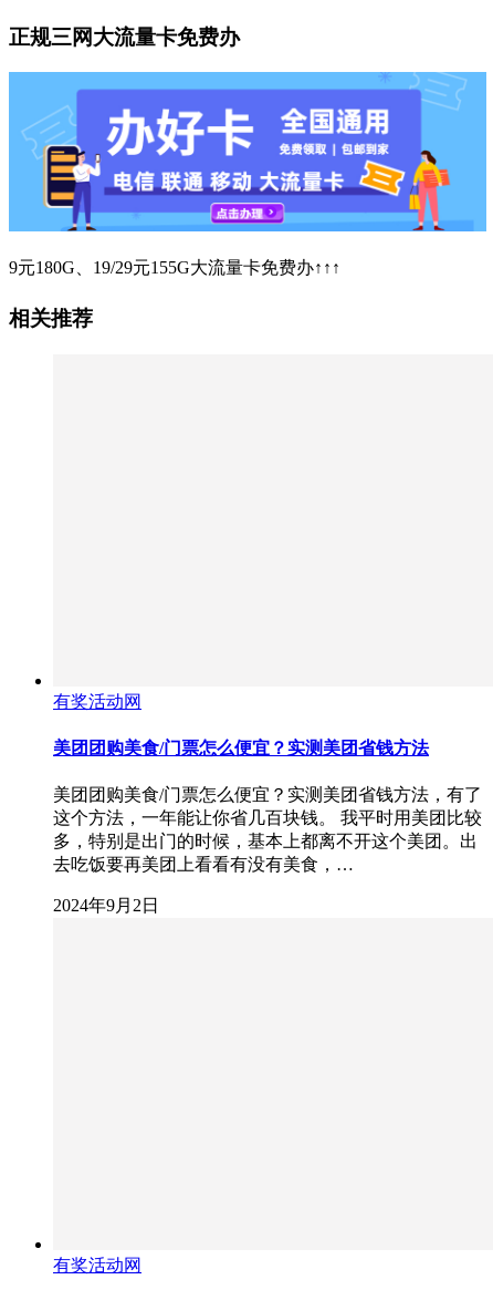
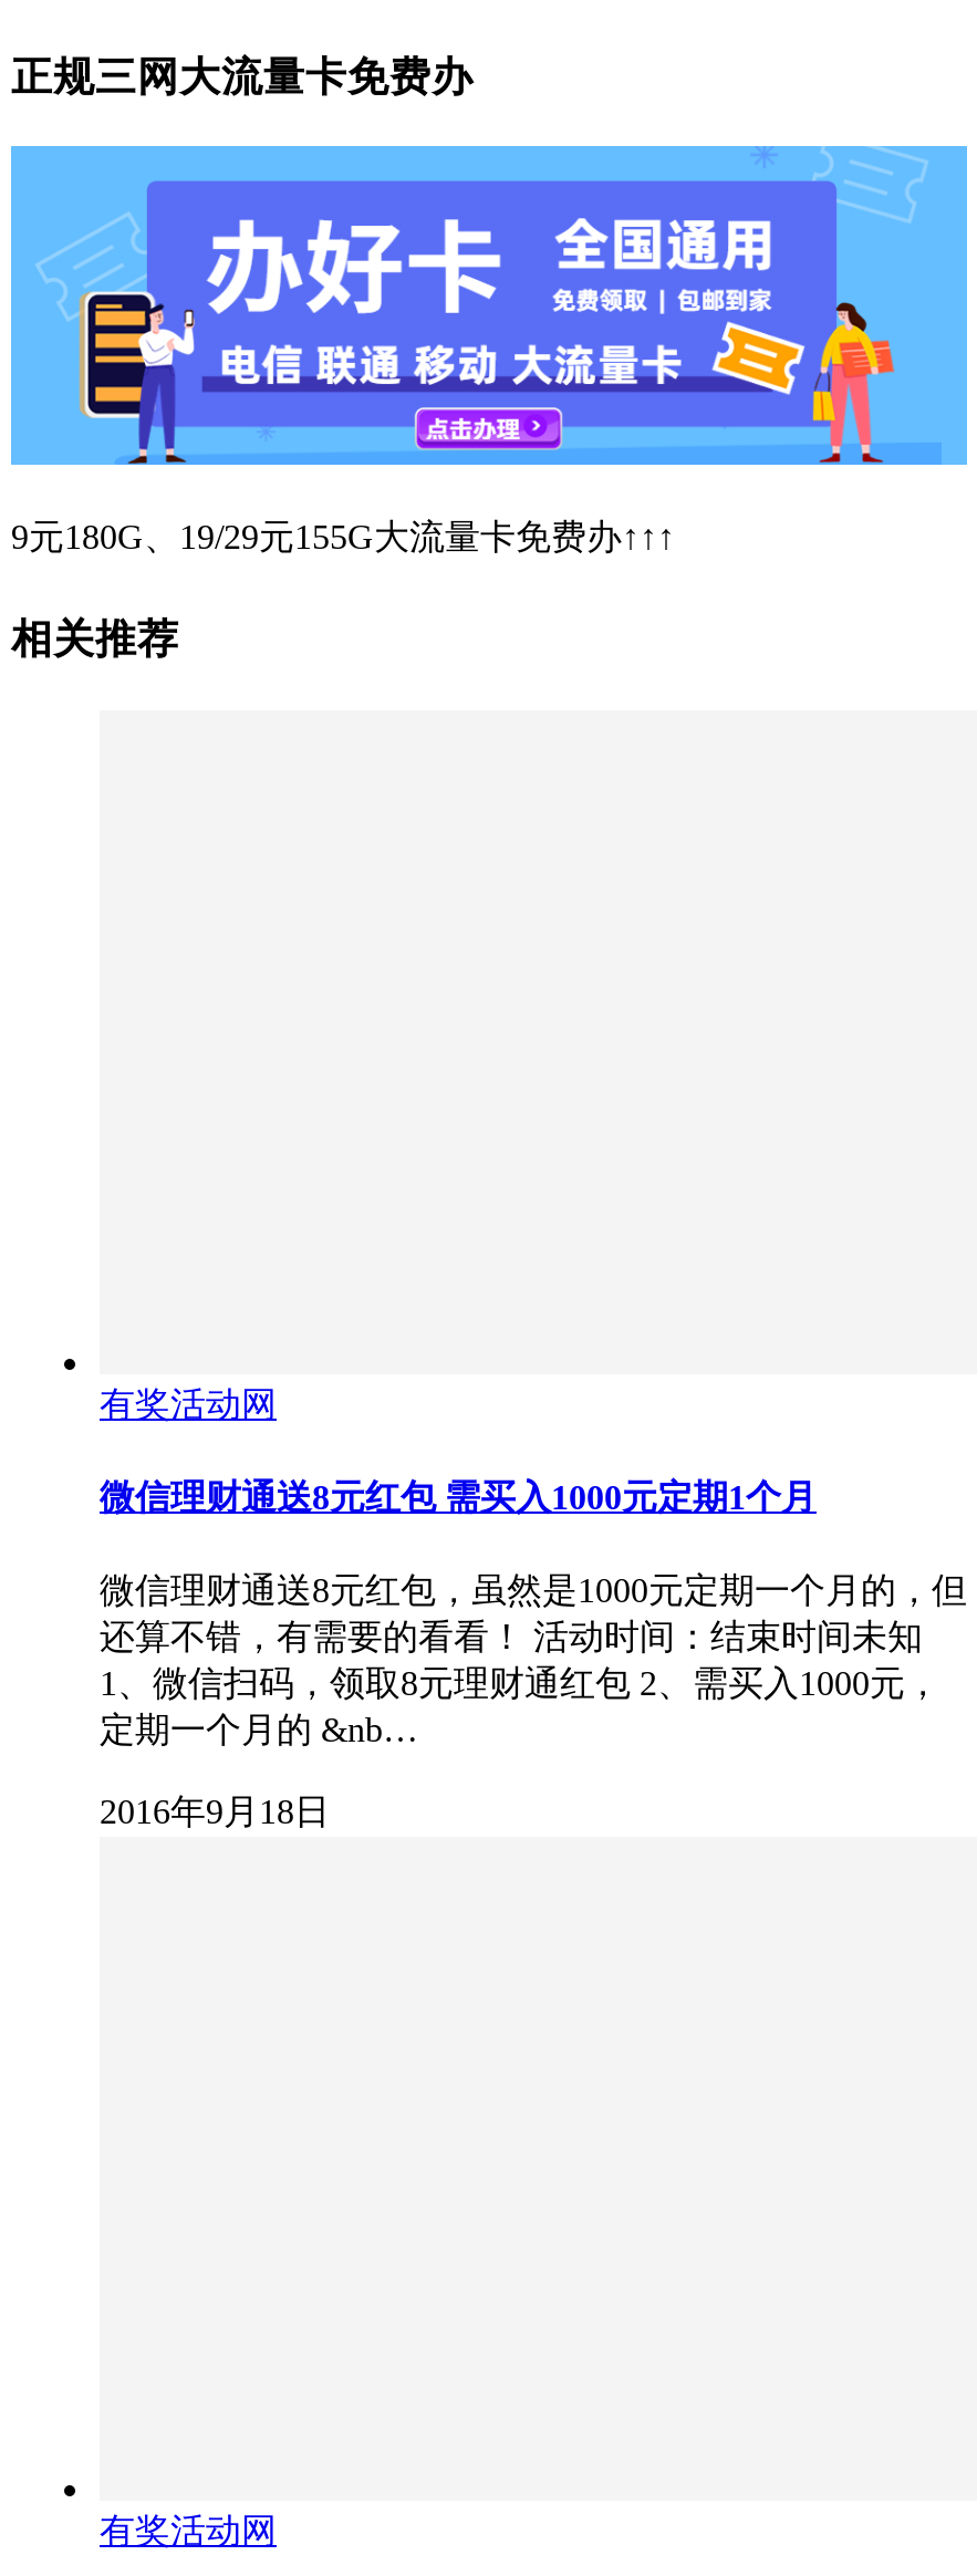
- 美团团购美食/门票怎么便宜？实测美团省钱方法
+ 微信理财通送8元红包 需买入1000元定期1个月

- 美团团购美食/门票怎么便宜？实测美团省钱方法，有了
- 这个方法，一年能让你省几百块钱。 我平时用美团比较
- 多，特别是出门的时候，基本上都离不开这个美团。出
- 去吃饭要再美团上看看有没有美食，…
+ 微信理财通送8元红包，虽然是1000元定期一个月的，但
+ 还算不错，有需要的看看！ 活动时间：结束时间未知
+ 1、微信扫码，领取8元理财通红包 2、需买入1000元，
+ 定期一个月的 &nb…

- 2024年9月2日
+ 2016年9月18日
